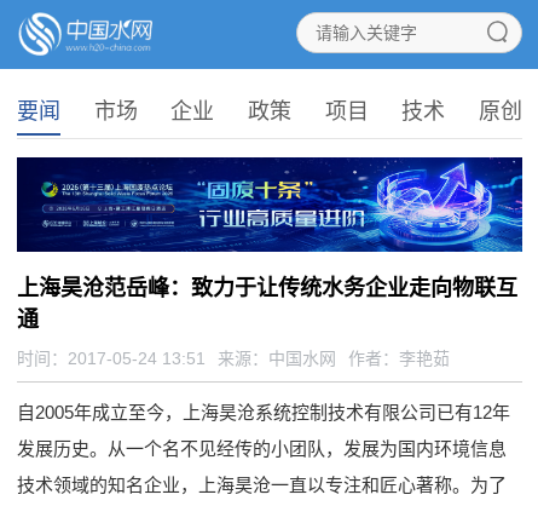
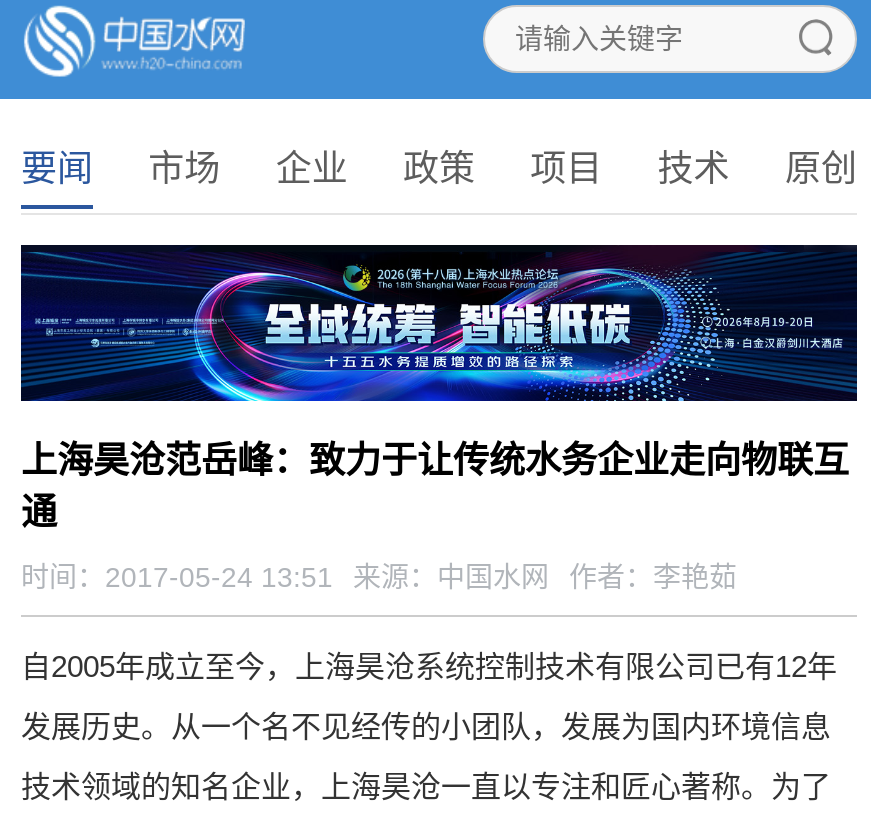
- [image]
+ [image]
